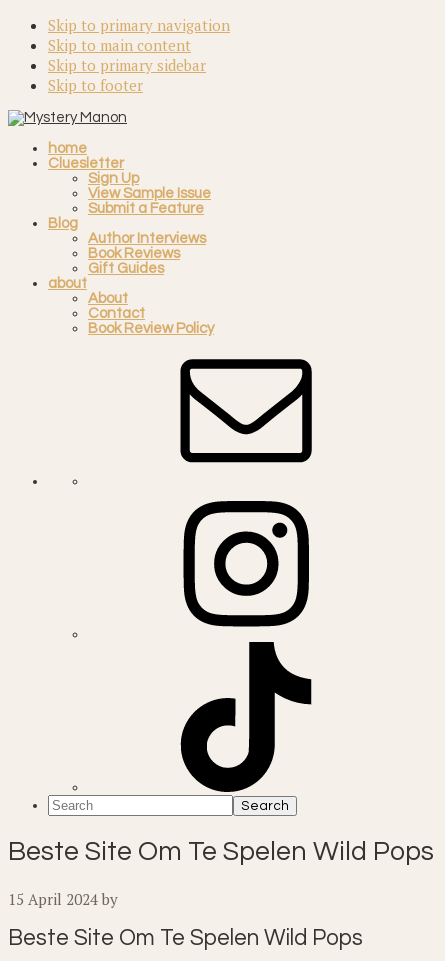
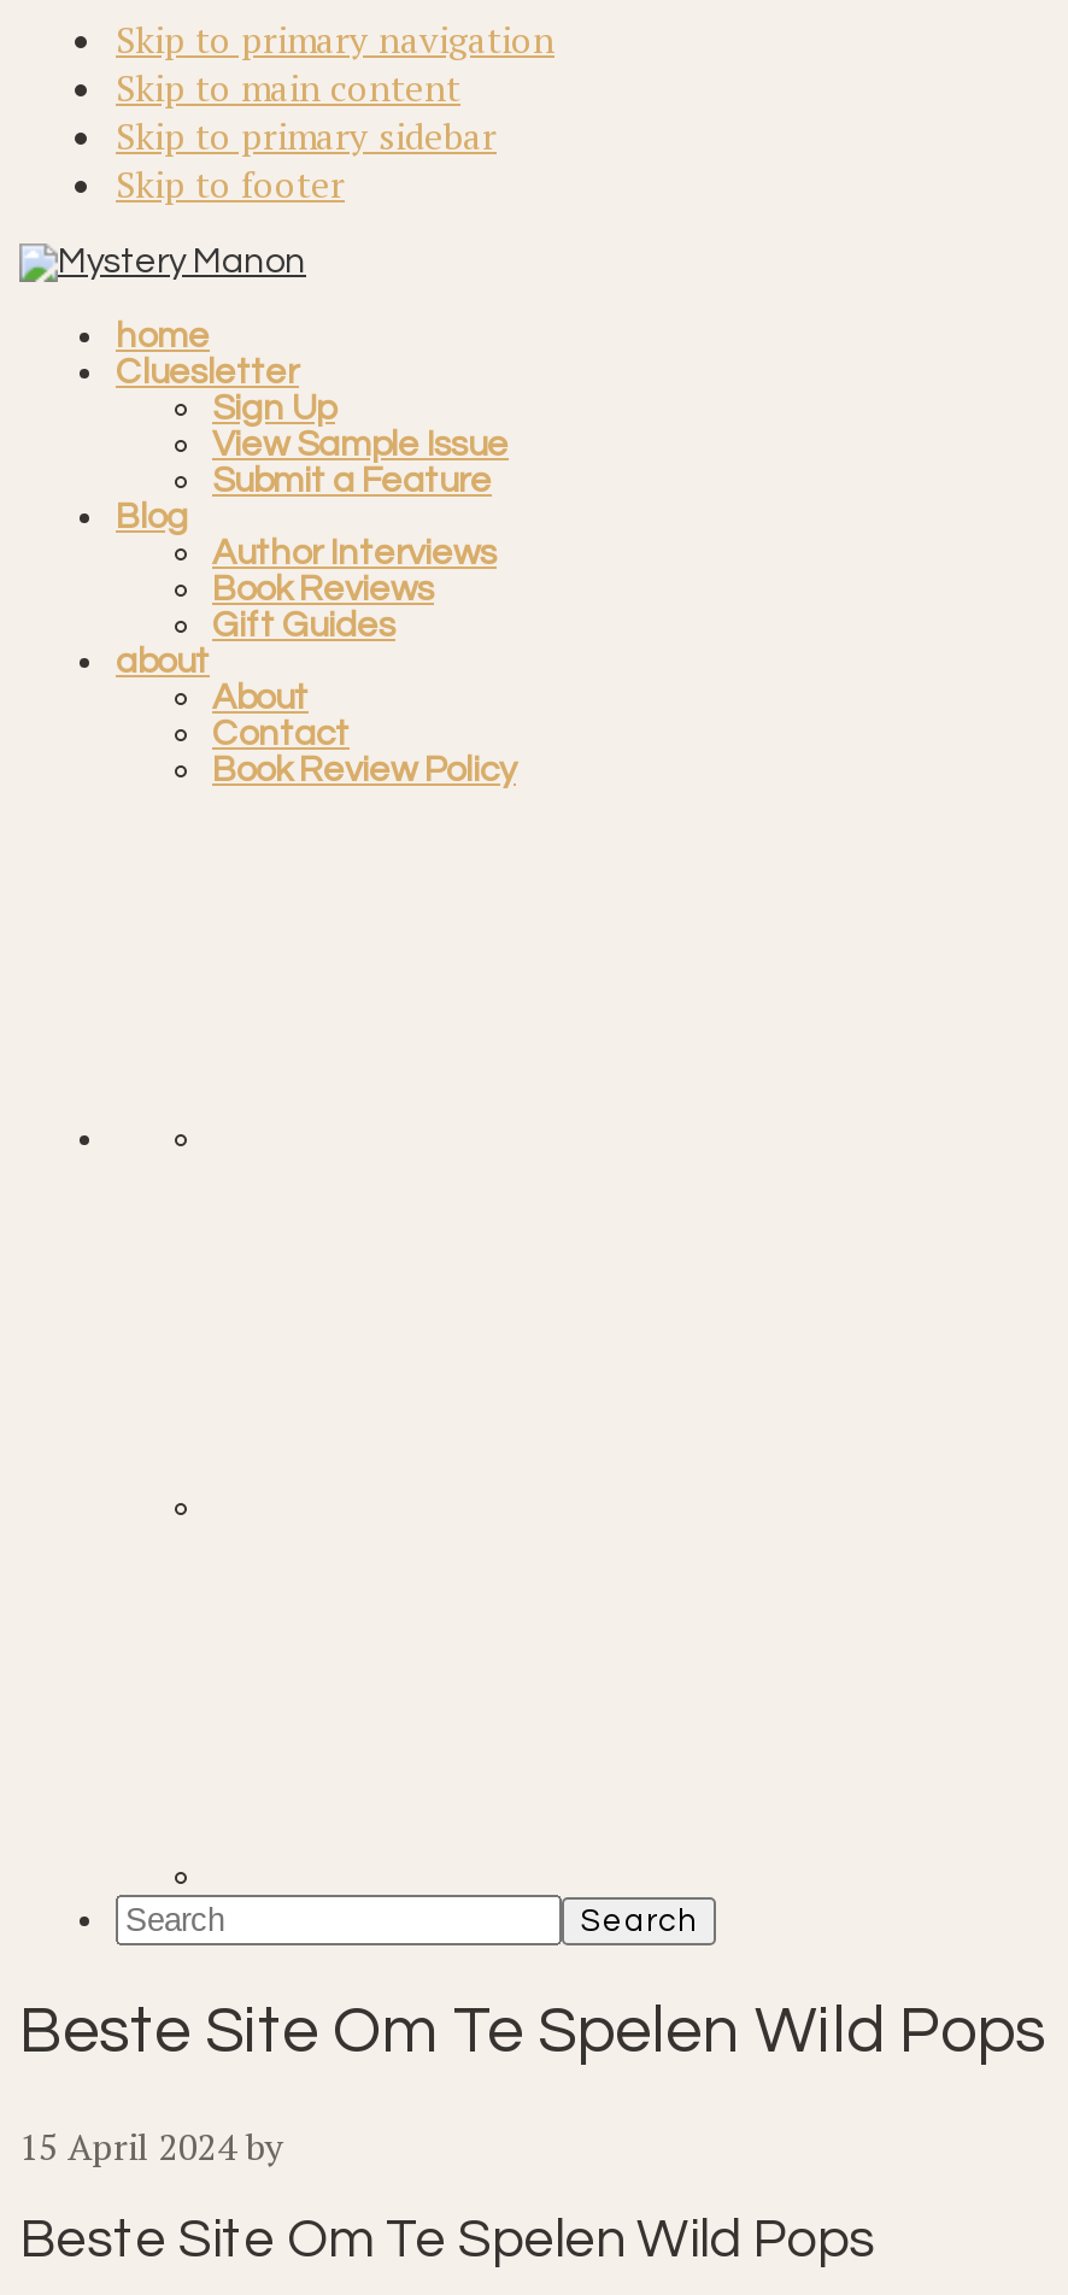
- [image]

- [image]

- [image]
